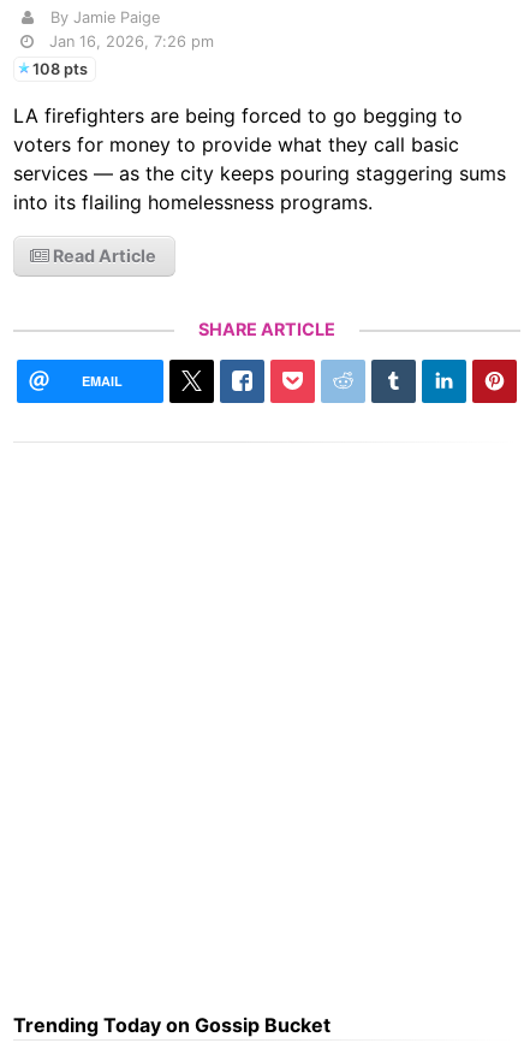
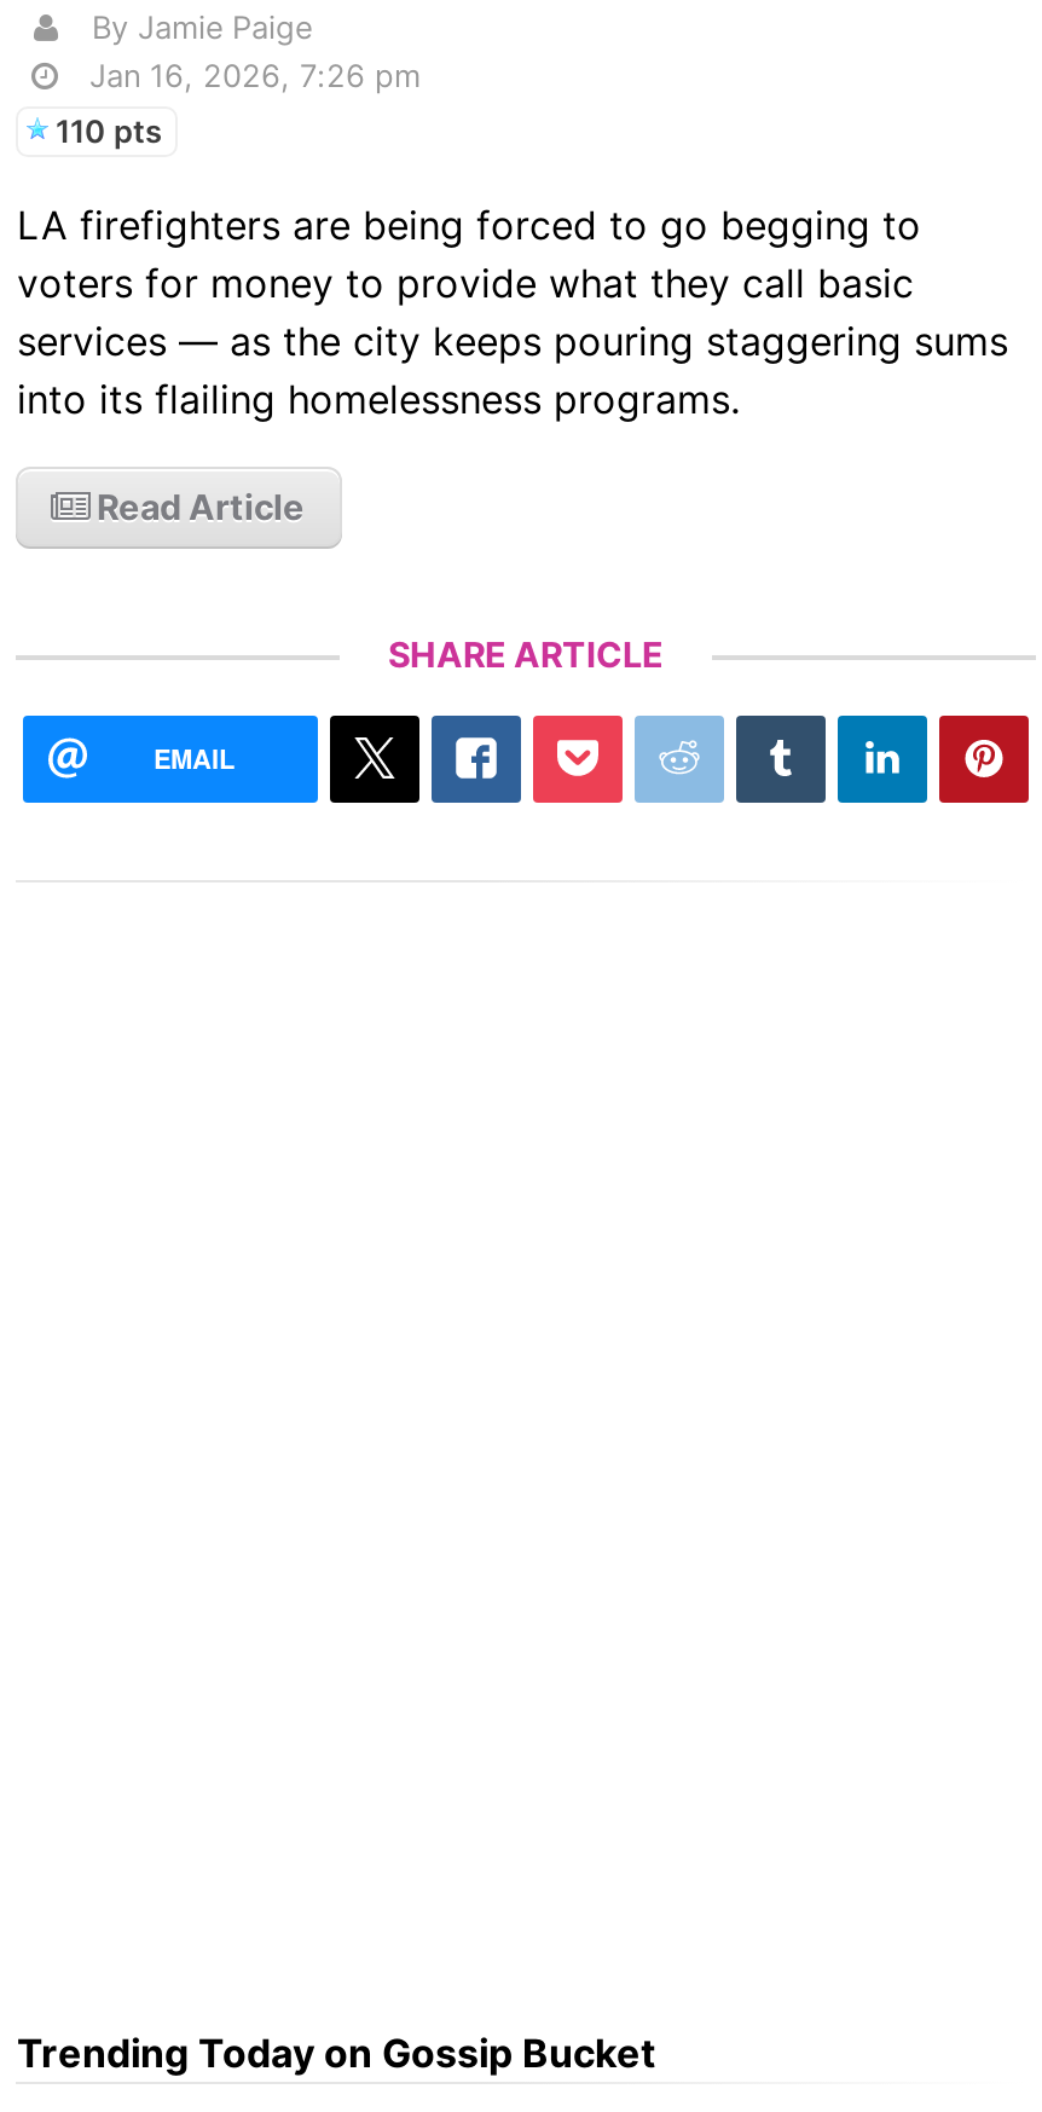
- 108 pts
+ 110 pts
